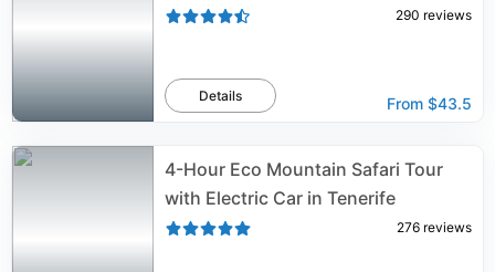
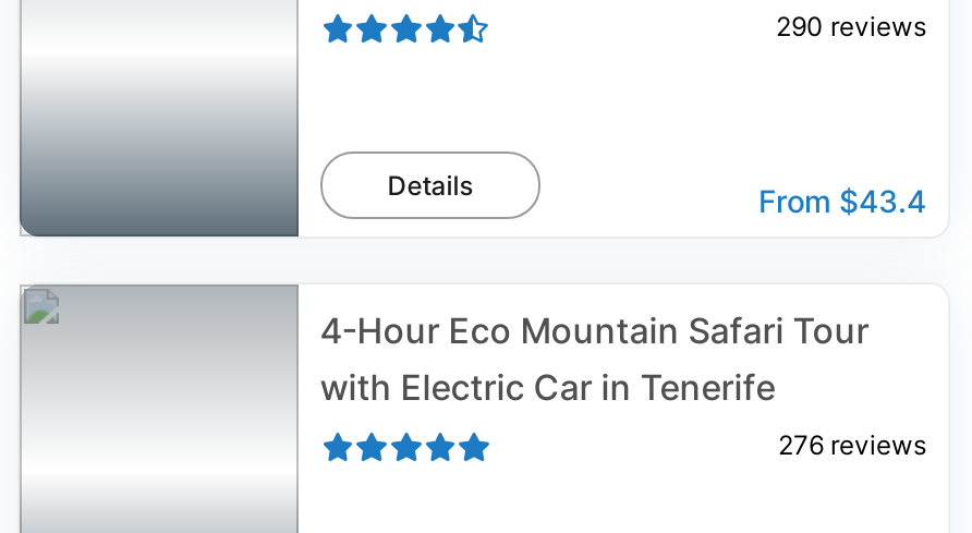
- From $43.5
+ From $43.4
